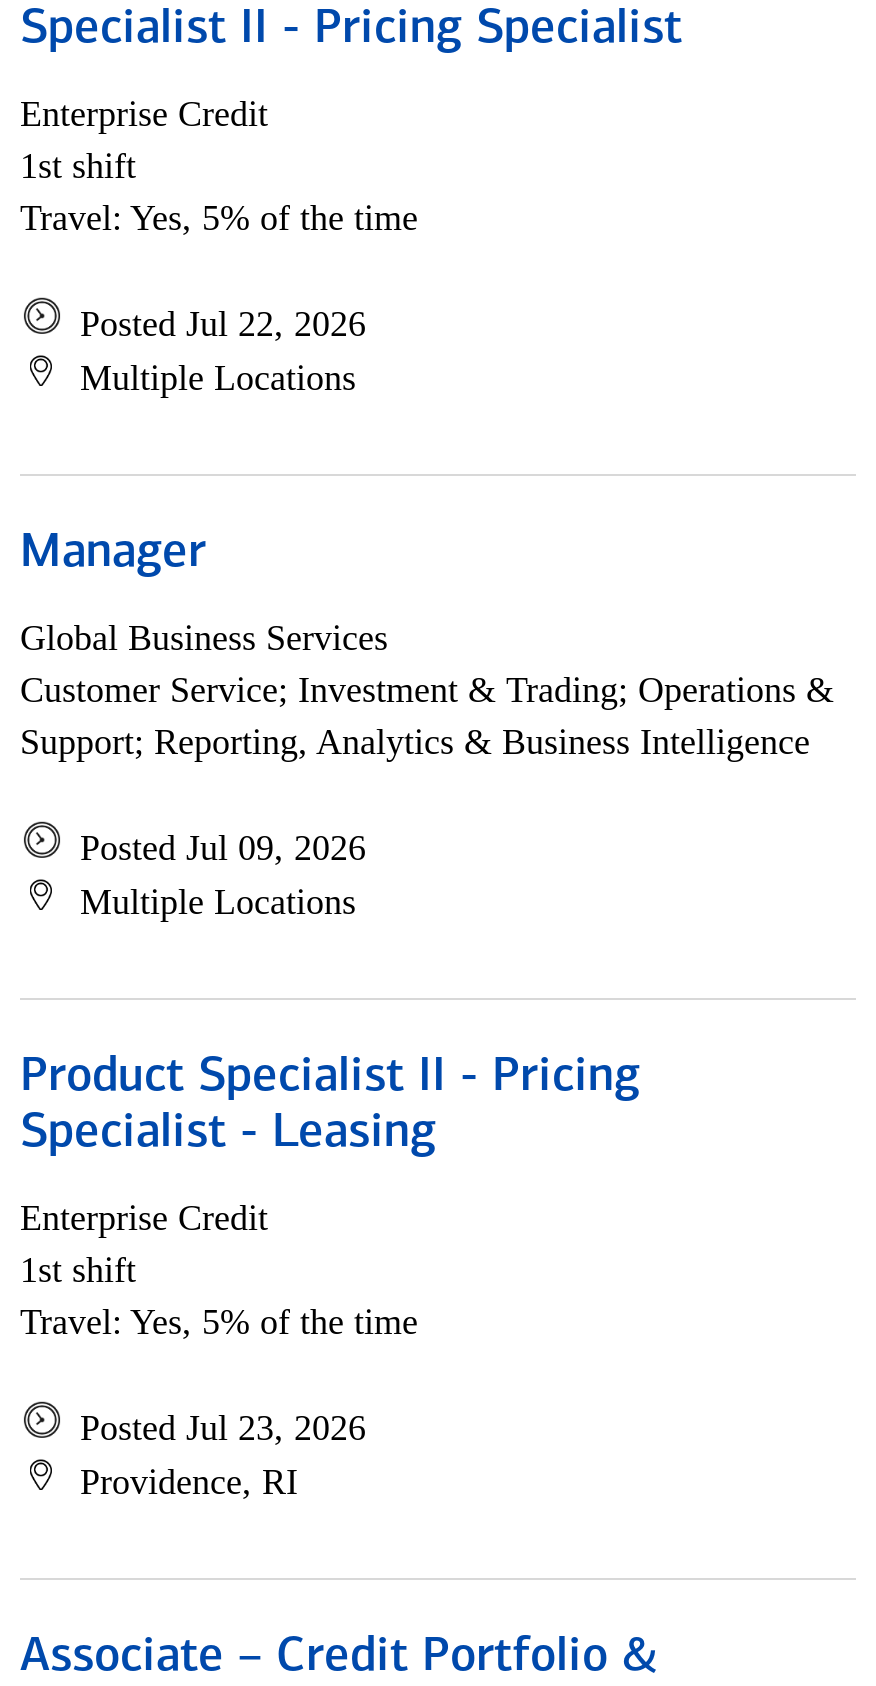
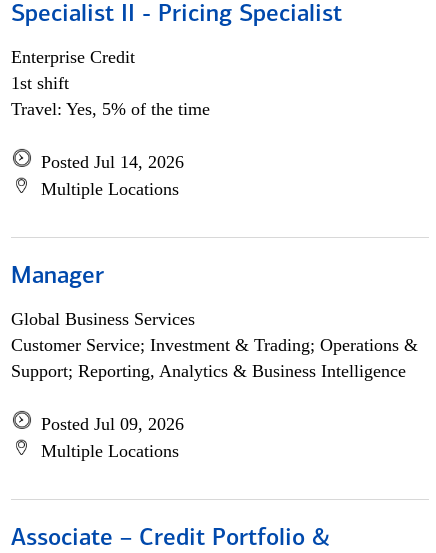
- Posted Jul 22, 2026
+ Posted Jul 14, 2026

- Product Specialist II - Pricing
- Specialist - Leasing
- Enterprise Credit
- 1st shift
- Travel: Yes, 5% of the time
- Posted Jul 23, 2026
- Providence, RI
